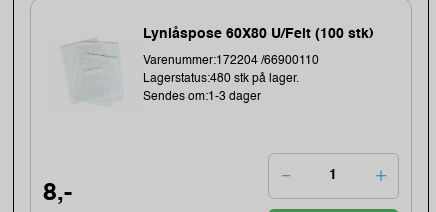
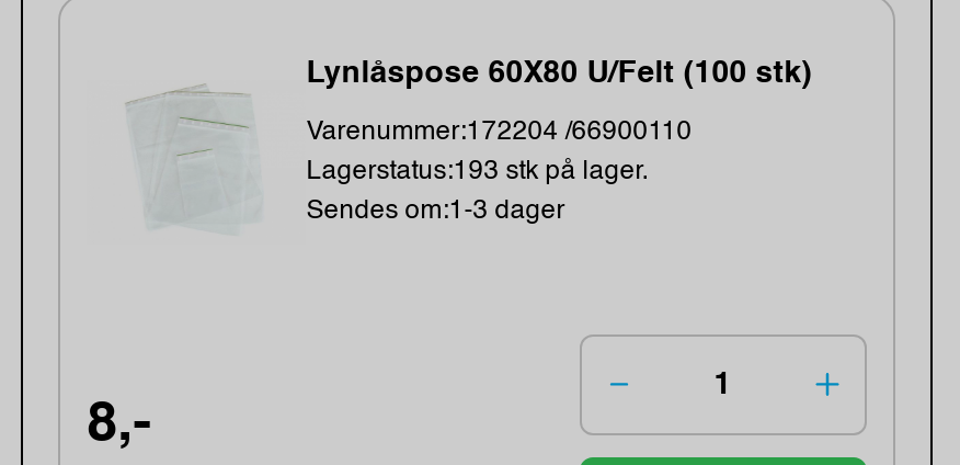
- Lagerstatus:480 stk på lager.
+ Lagerstatus:193 stk på lager.
